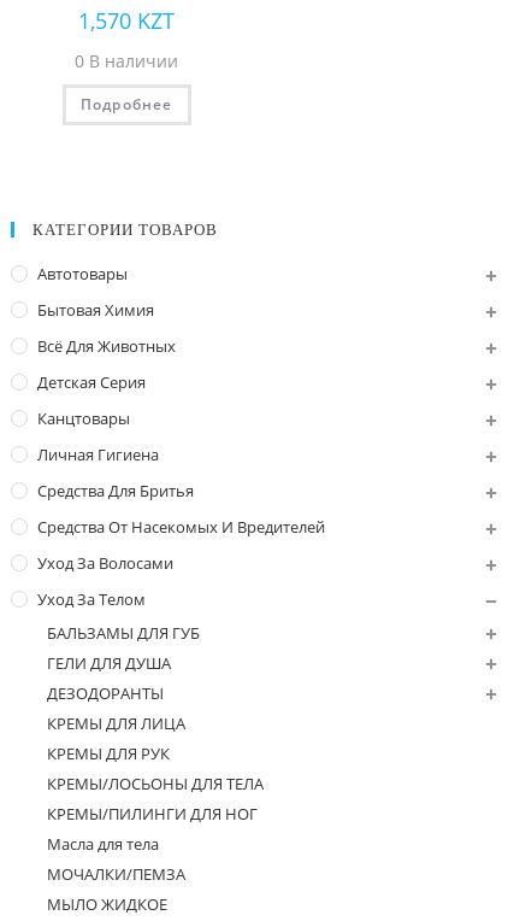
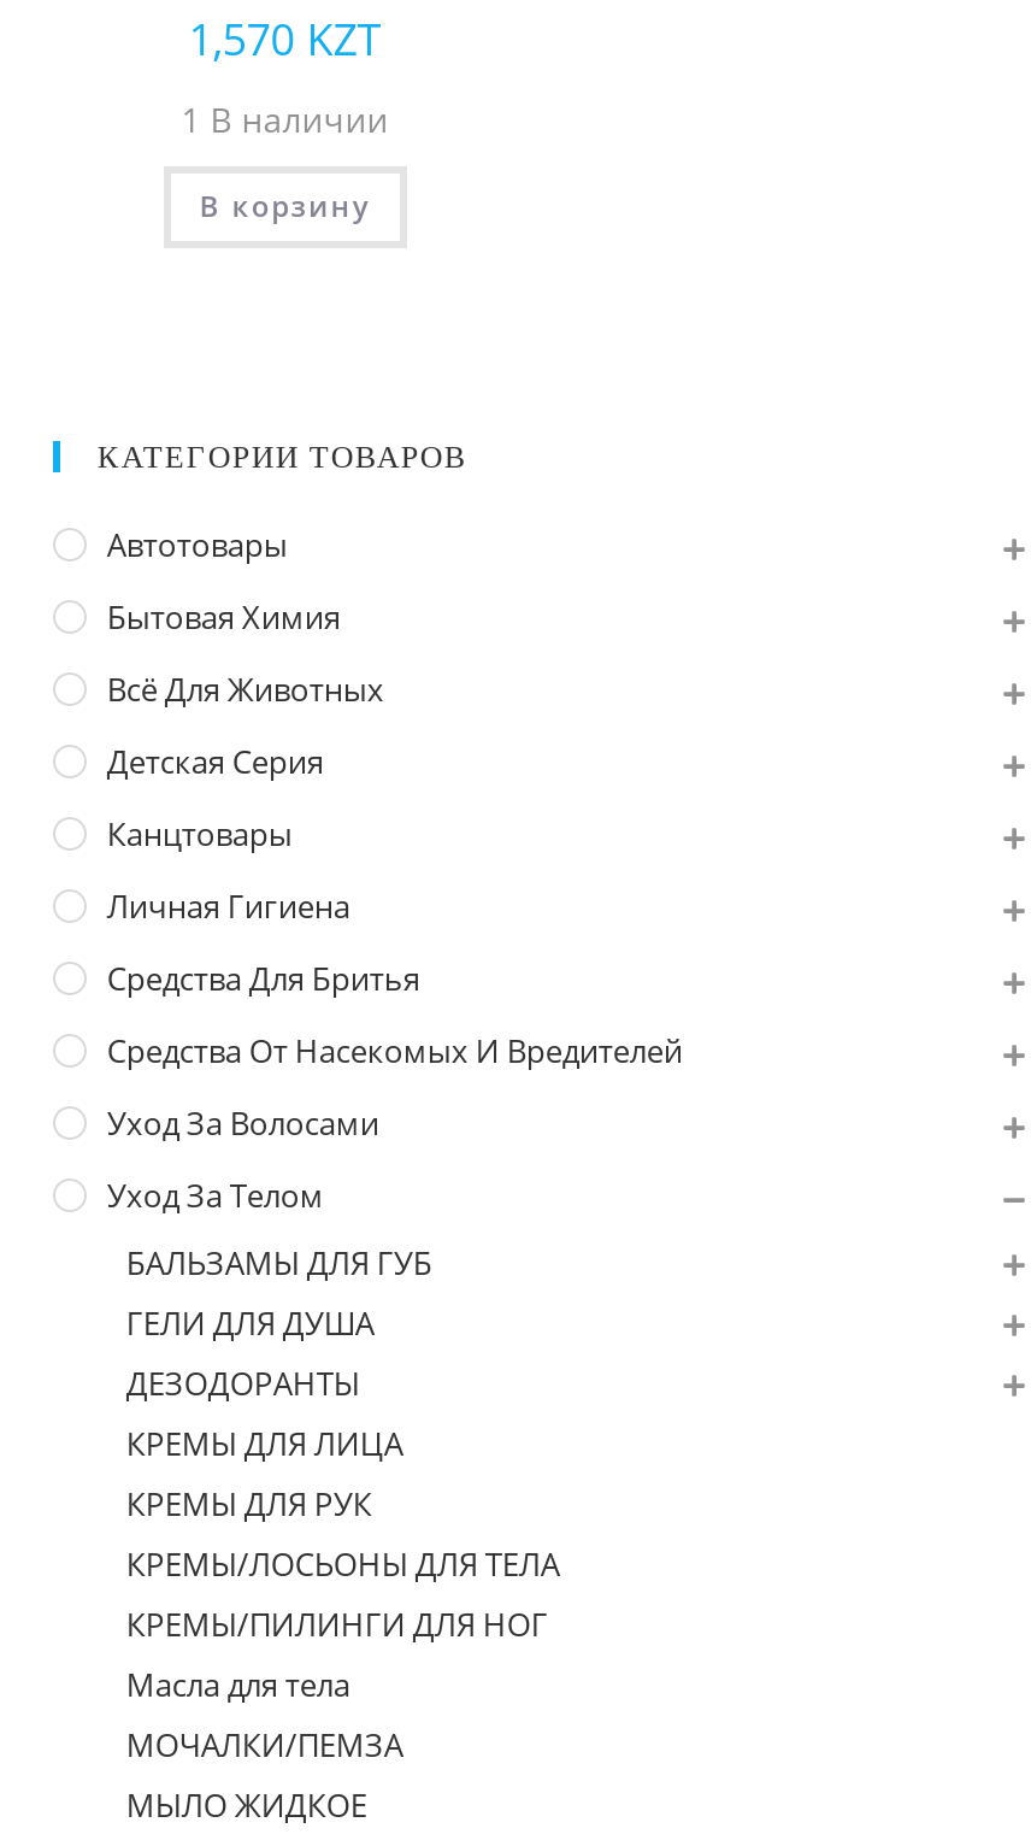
- 0 В наличии
+ 1 В наличии

- Подробнее
+ В корзину
